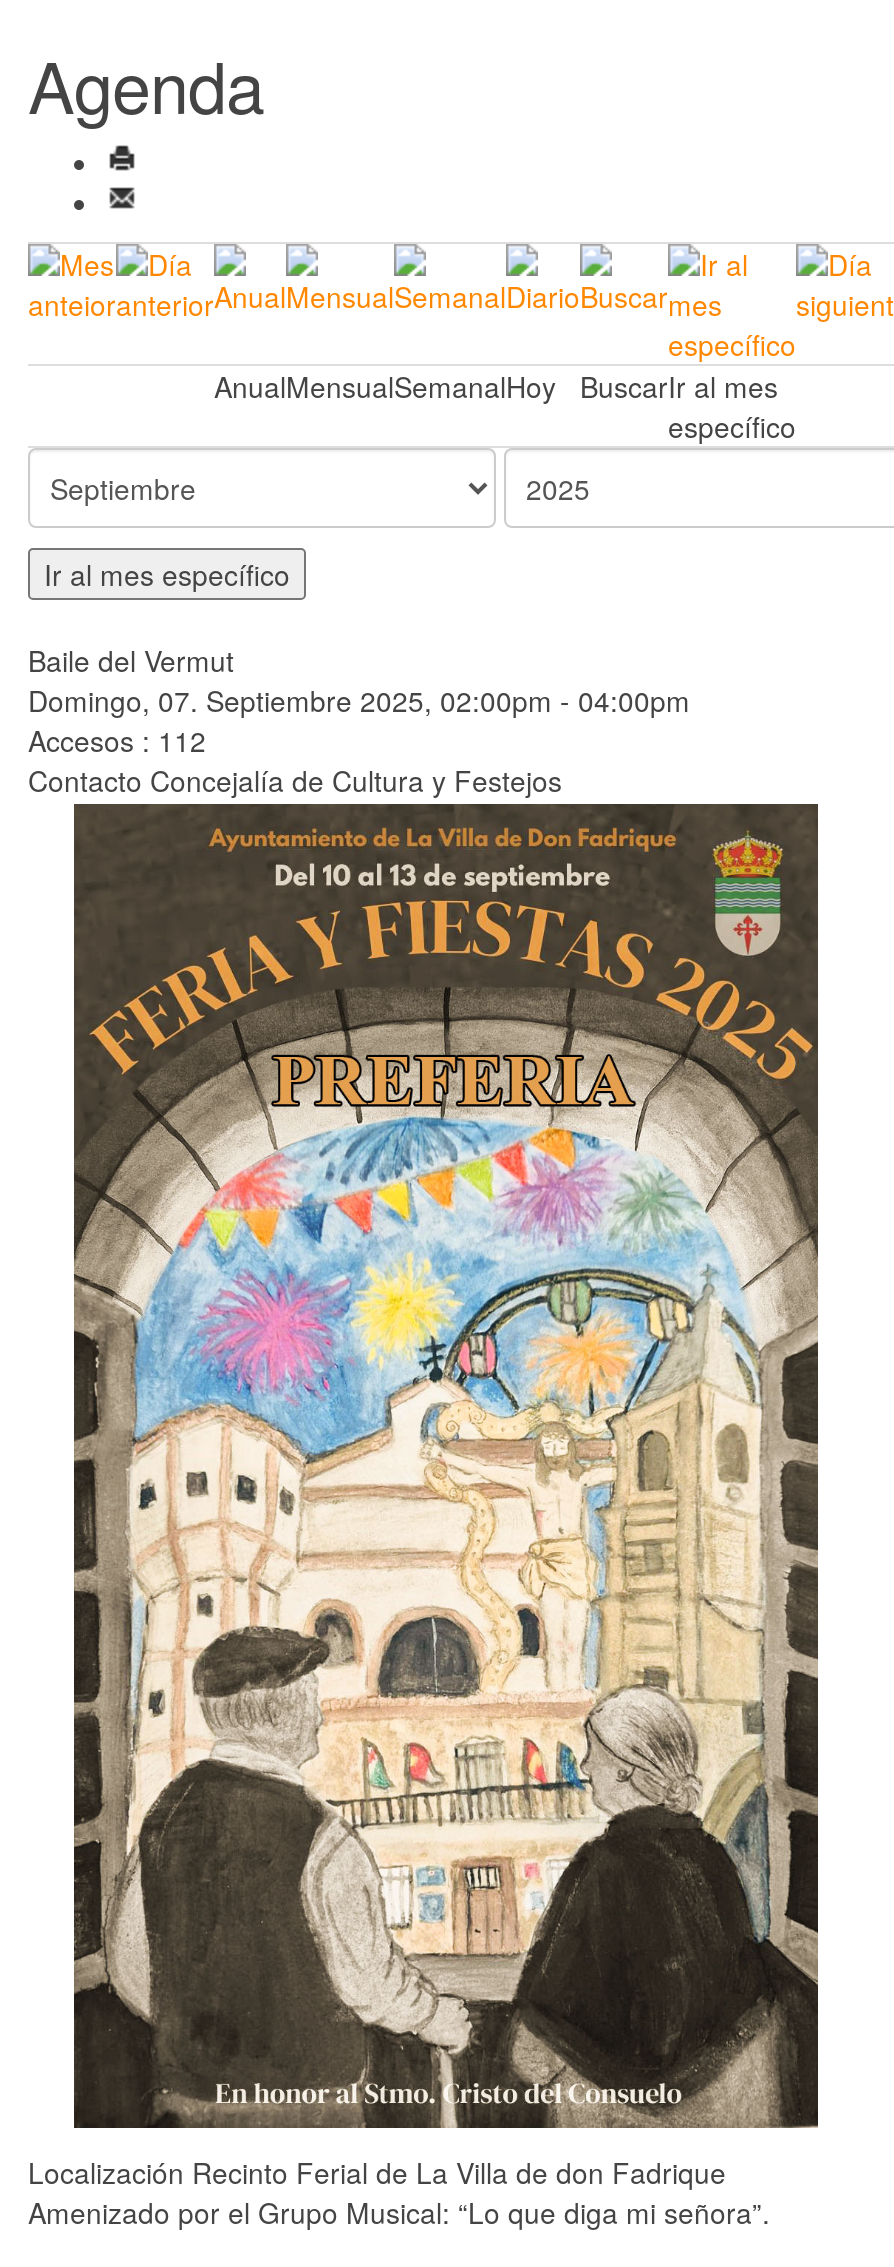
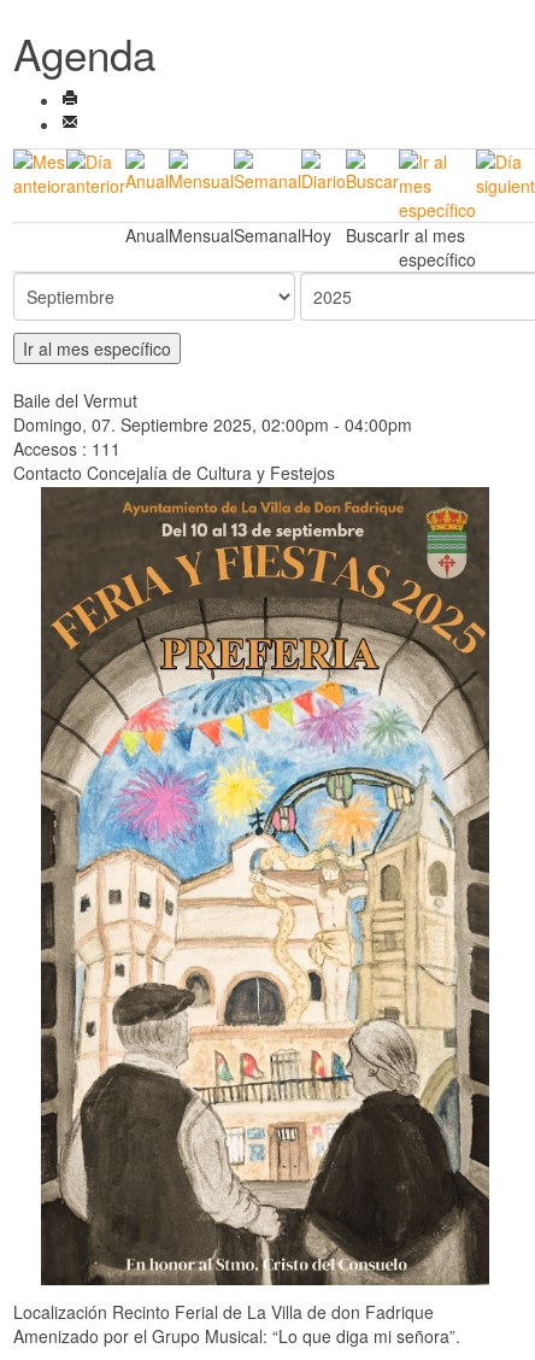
- Accesos: 112
+ Accesos: 111
